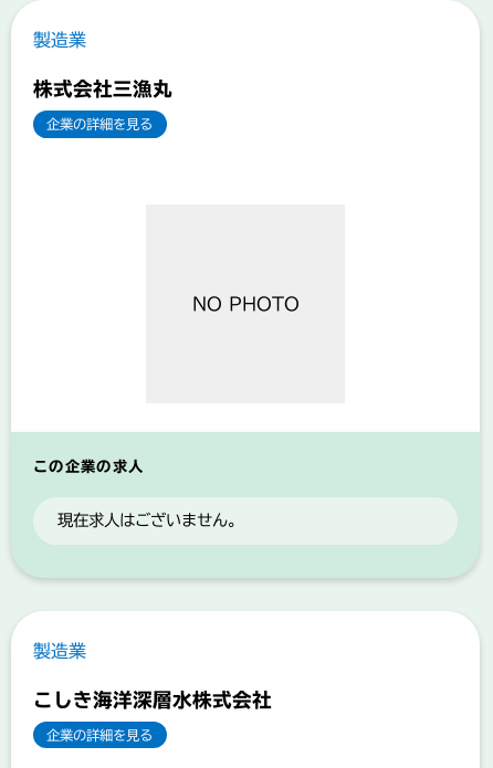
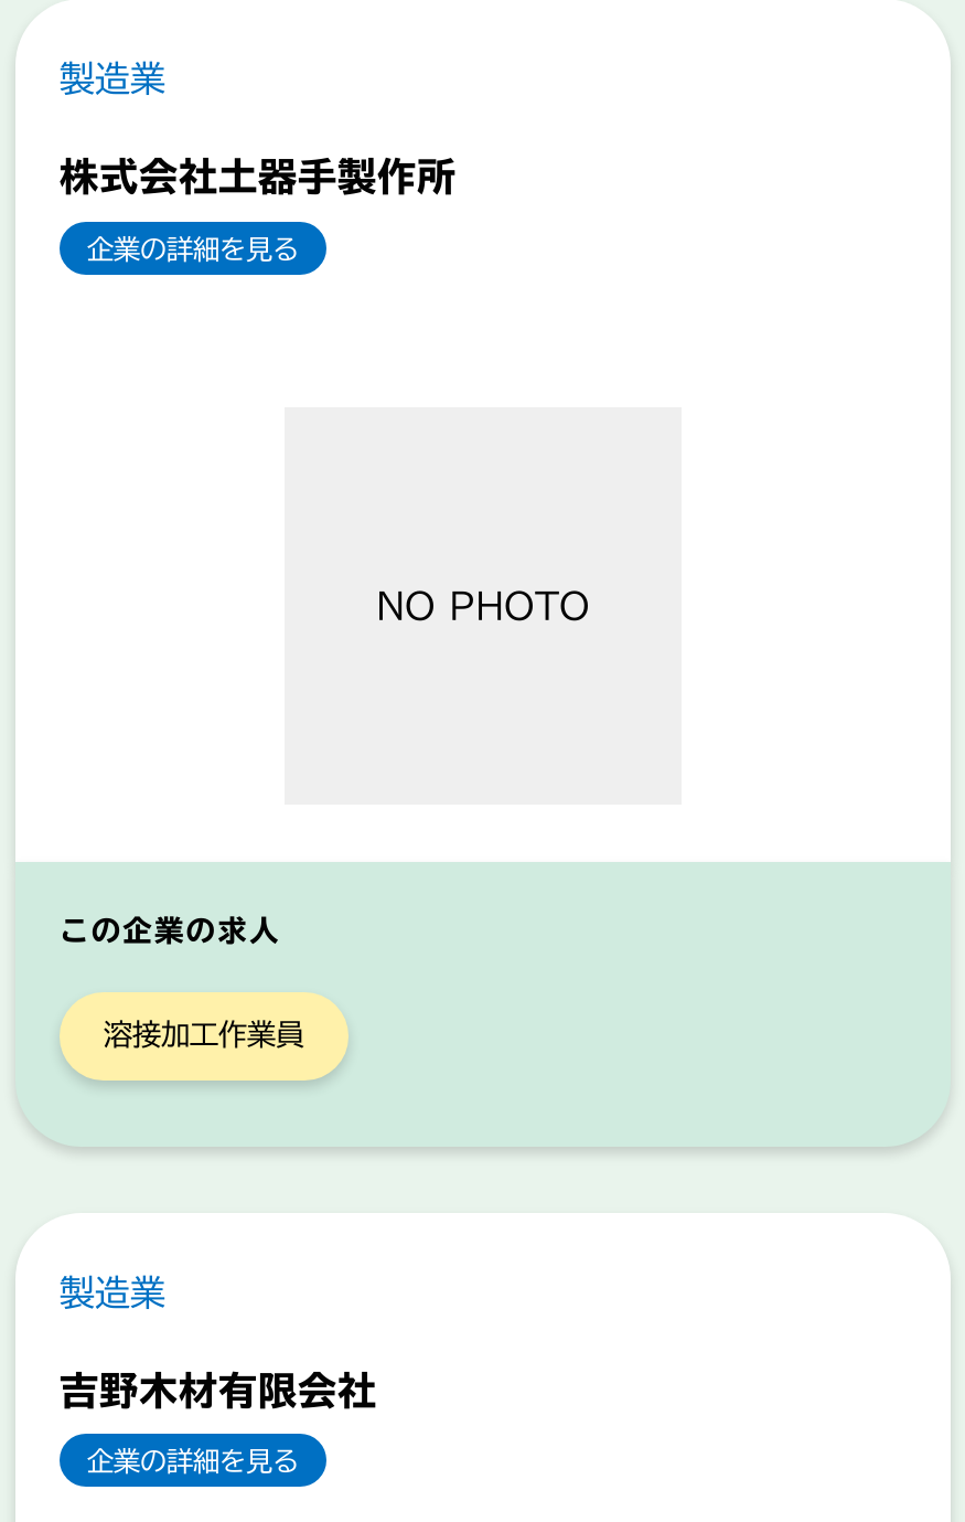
- 株式会社三漁丸
+ 株式会社土器手製作所

- 現在求人はございません。
+ 溶接加工作業員

- こしき海洋深層水株式会社
+ 吉野木材有限会社
